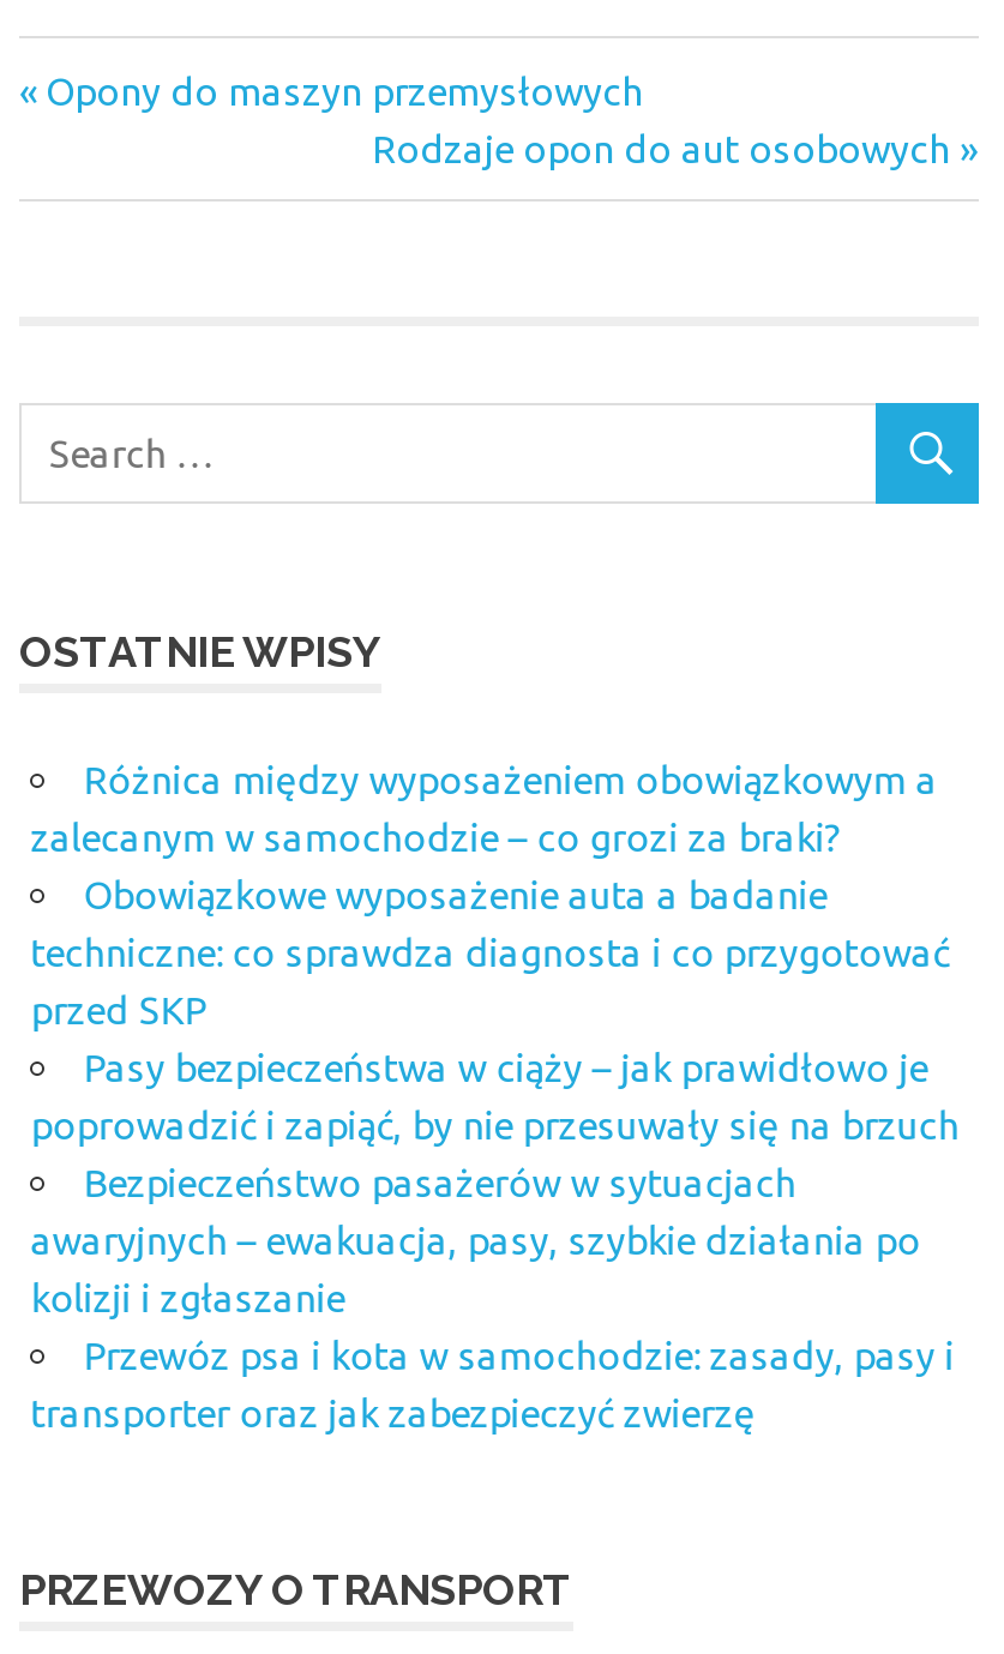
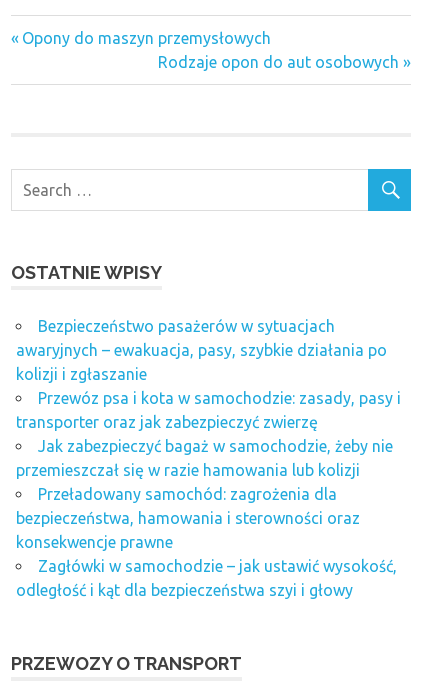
- Różnica między wyposażeniem obowiązkowym a
- zalecanym w samochodzie – co grozi za braki?
- Obowiązkowe wyposażenie auta a badanie
- techniczne: co sprawdza diagnosta i co przygotować
- przed SKP
- Pasy bezpieczeństwa w ciąży – jak prawidłowo je
- poprowadzić i zapiąć, by nie przesuwały się na brzuch

moved up: Bezpieczeństwo pasażerów w sytuacjach | awaryjnych – ewakuacja, pasy, szybkie działania po | kolizji i zgłaszanie | Przewóz psa i kota w samochodzie: zasady, pasy i | transporter oraz jak zabezpieczyć zwierzę

+ Jak zabezpieczyć bagaż w samochodzie, żeby nie
+ przemieszczał się w razie hamowania lub kolizji
+ Przeładowany samochód: zagrożenia dla
+ bezpieczeństwa, hamowania i sterowności oraz
+ konsekwencje prawne
+ Zagłówki w samochodzie – jak ustawić wysokość,
+ odległość i kąt dla bezpieczeństwa szyi i głowy
